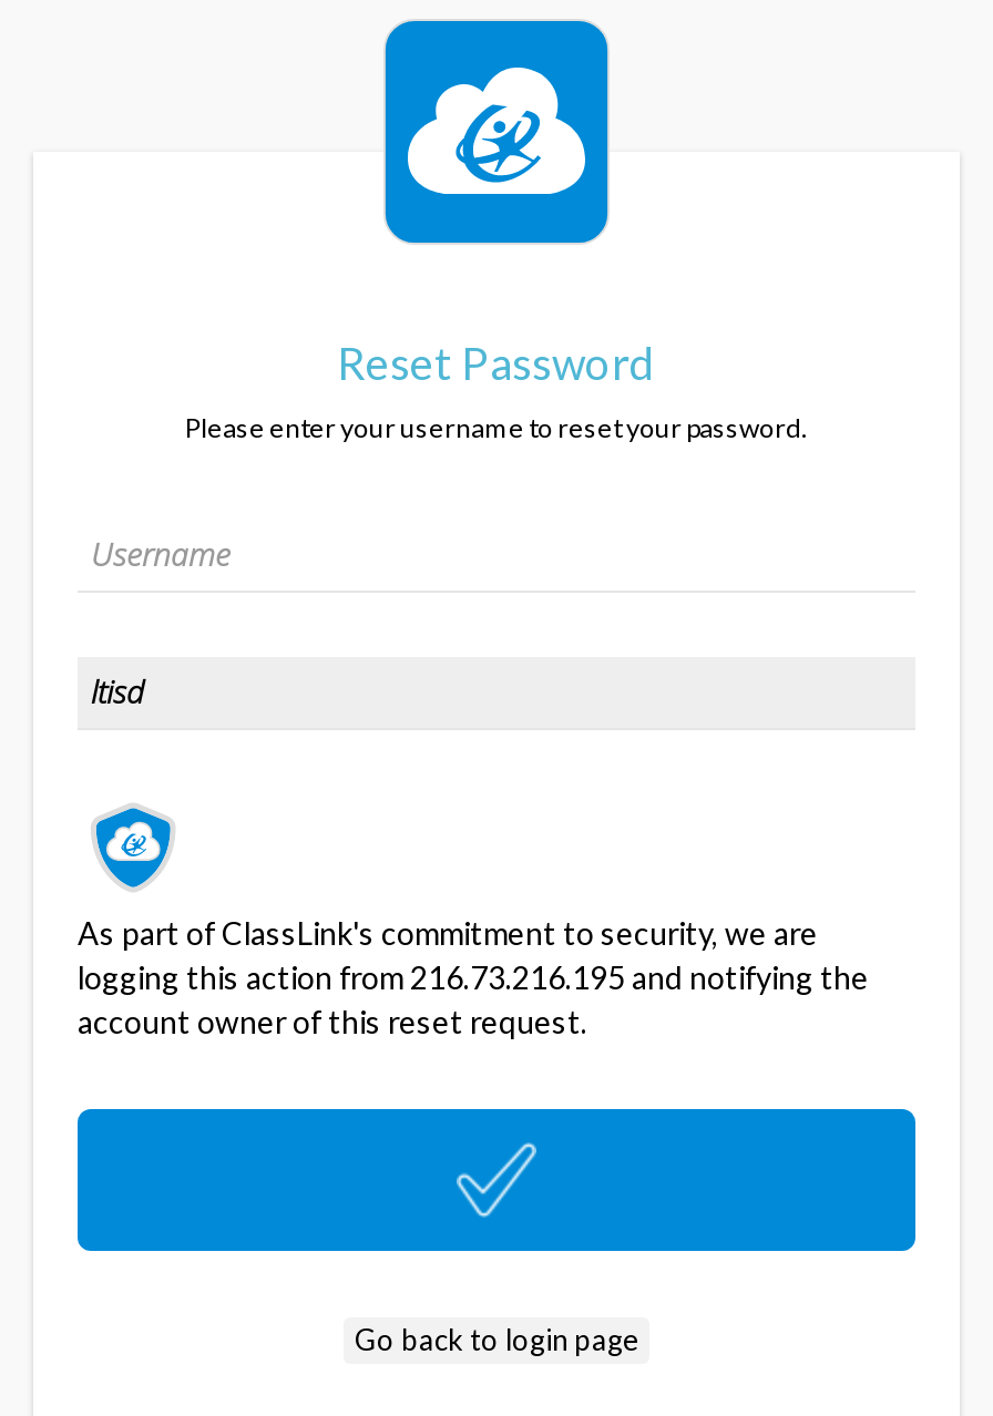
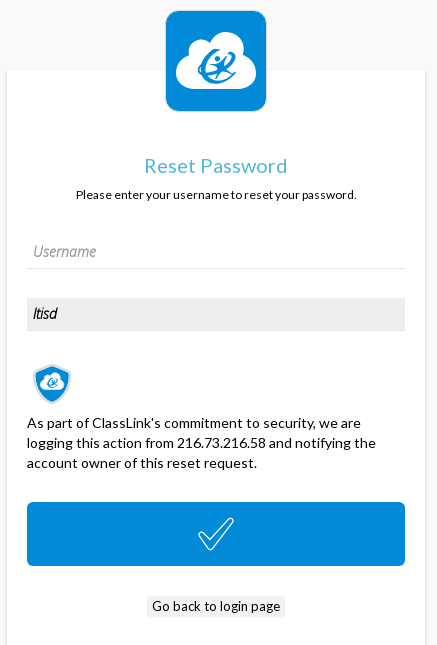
- logging this action from 216.73.216.195 and notifying the
+ logging this action from 216.73.216.58 and notifying the
